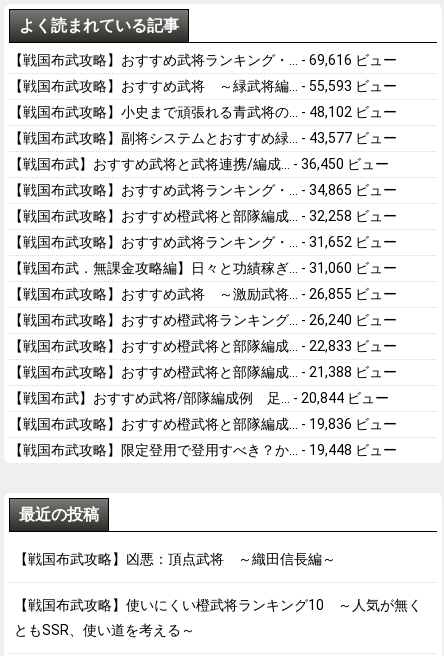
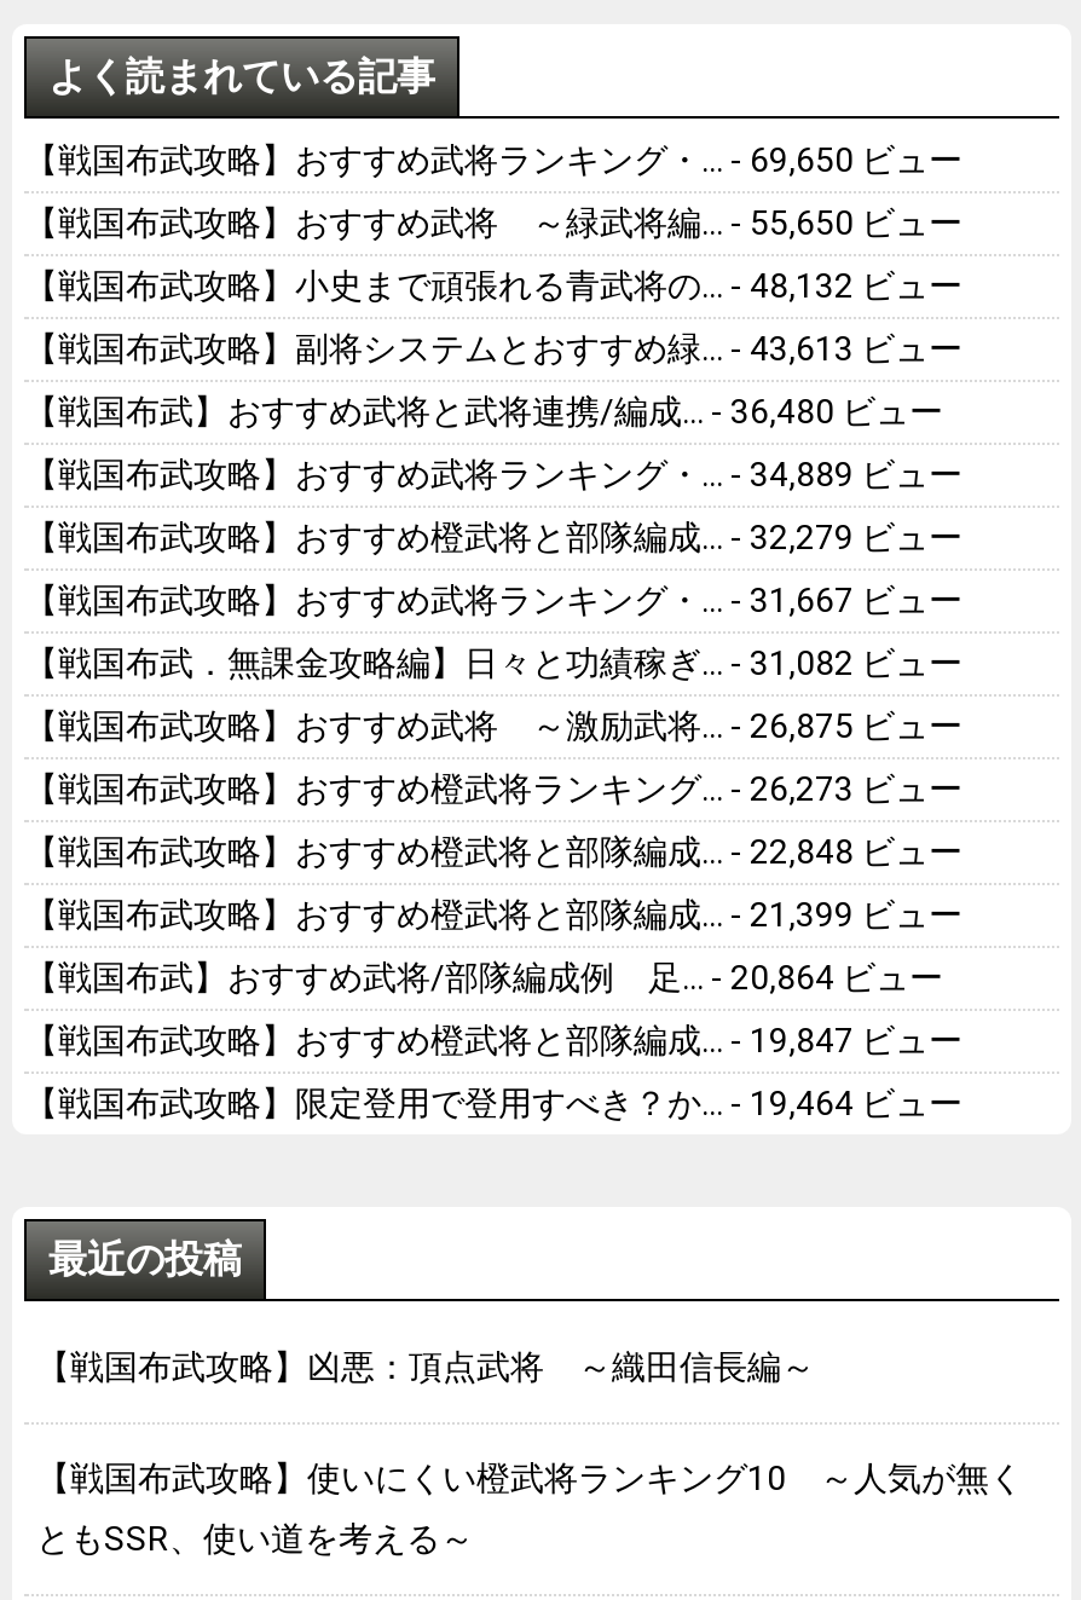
- 【戦国布武攻略】おすすめ武将ランキング・... - 69,616 ビュー
+ 【戦国布武攻略】おすすめ武将ランキング・... - 69,650 ビュー

- 【戦国布武攻略】おすすめ武将 ～緑武将編... - 55,593 ビュー
+ 【戦国布武攻略】おすすめ武将 ～緑武将編... - 55,650 ビュー

- 【戦国布武攻略】小史まで頑張れる青武将の... - 48,102 ビュー
+ 【戦国布武攻略】小史まで頑張れる青武将の... - 48,132 ビュー

- 【戦国布武攻略】副将システムとおすすめ緑... - 43,577 ビュー
+ 【戦国布武攻略】副将システムとおすすめ緑... - 43,613 ビュー

- 【戦国布武】おすすめ武将と武将連携/編成... - 36,450 ビュー
+ 【戦国布武】おすすめ武将と武将連携/編成... - 36,480 ビュー

- 【戦国布武攻略】おすすめ武将ランキング・... - 34,865 ビュー
+ 【戦国布武攻略】おすすめ武将ランキング・... - 34,889 ビュー

- 【戦国布武攻略】おすすめ橙武将と部隊編成... - 32,258 ビュー
+ 【戦国布武攻略】おすすめ橙武将と部隊編成... - 32,279 ビュー

- 【戦国布武攻略】おすすめ武将ランキング・... - 31,652 ビュー
+ 【戦国布武攻略】おすすめ武将ランキング・... - 31,667 ビュー

- 【戦国布武．無課金攻略編】日々と功績稼ぎ... - 31,060 ビュー
+ 【戦国布武．無課金攻略編】日々と功績稼ぎ... - 31,082 ビュー

- 【戦国布武攻略】おすすめ武将 ～激励武将... - 26,855 ビュー
+ 【戦国布武攻略】おすすめ武将 ～激励武将... - 26,875 ビュー

- 【戦国布武攻略】おすすめ橙武将ランキング... - 26,240 ビュー
+ 【戦国布武攻略】おすすめ橙武将ランキング... - 26,273 ビュー

- 【戦国布武攻略】おすすめ橙武将と部隊編成... - 22,833 ビュー
+ 【戦国布武攻略】おすすめ橙武将と部隊編成... - 22,848 ビュー

- 【戦国布武攻略】おすすめ橙武将と部隊編成... - 21,388 ビュー
+ 【戦国布武攻略】おすすめ橙武将と部隊編成... - 21,399 ビュー

- 【戦国布武】おすすめ武将/部隊編成例 足... - 20,844 ビュー
+ 【戦国布武】おすすめ武将/部隊編成例 足... - 20,864 ビュー

- 【戦国布武攻略】おすすめ橙武将と部隊編成... - 19,836 ビュー
+ 【戦国布武攻略】おすすめ橙武将と部隊編成... - 19,847 ビュー

- 【戦国布武攻略】限定登用で登用すべき？か... - 19,448 ビュー
+ 【戦国布武攻略】限定登用で登用すべき？か... - 19,464 ビュー
